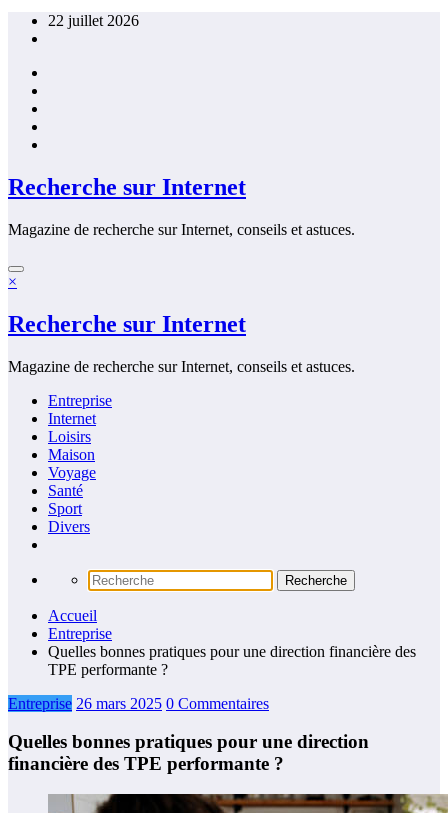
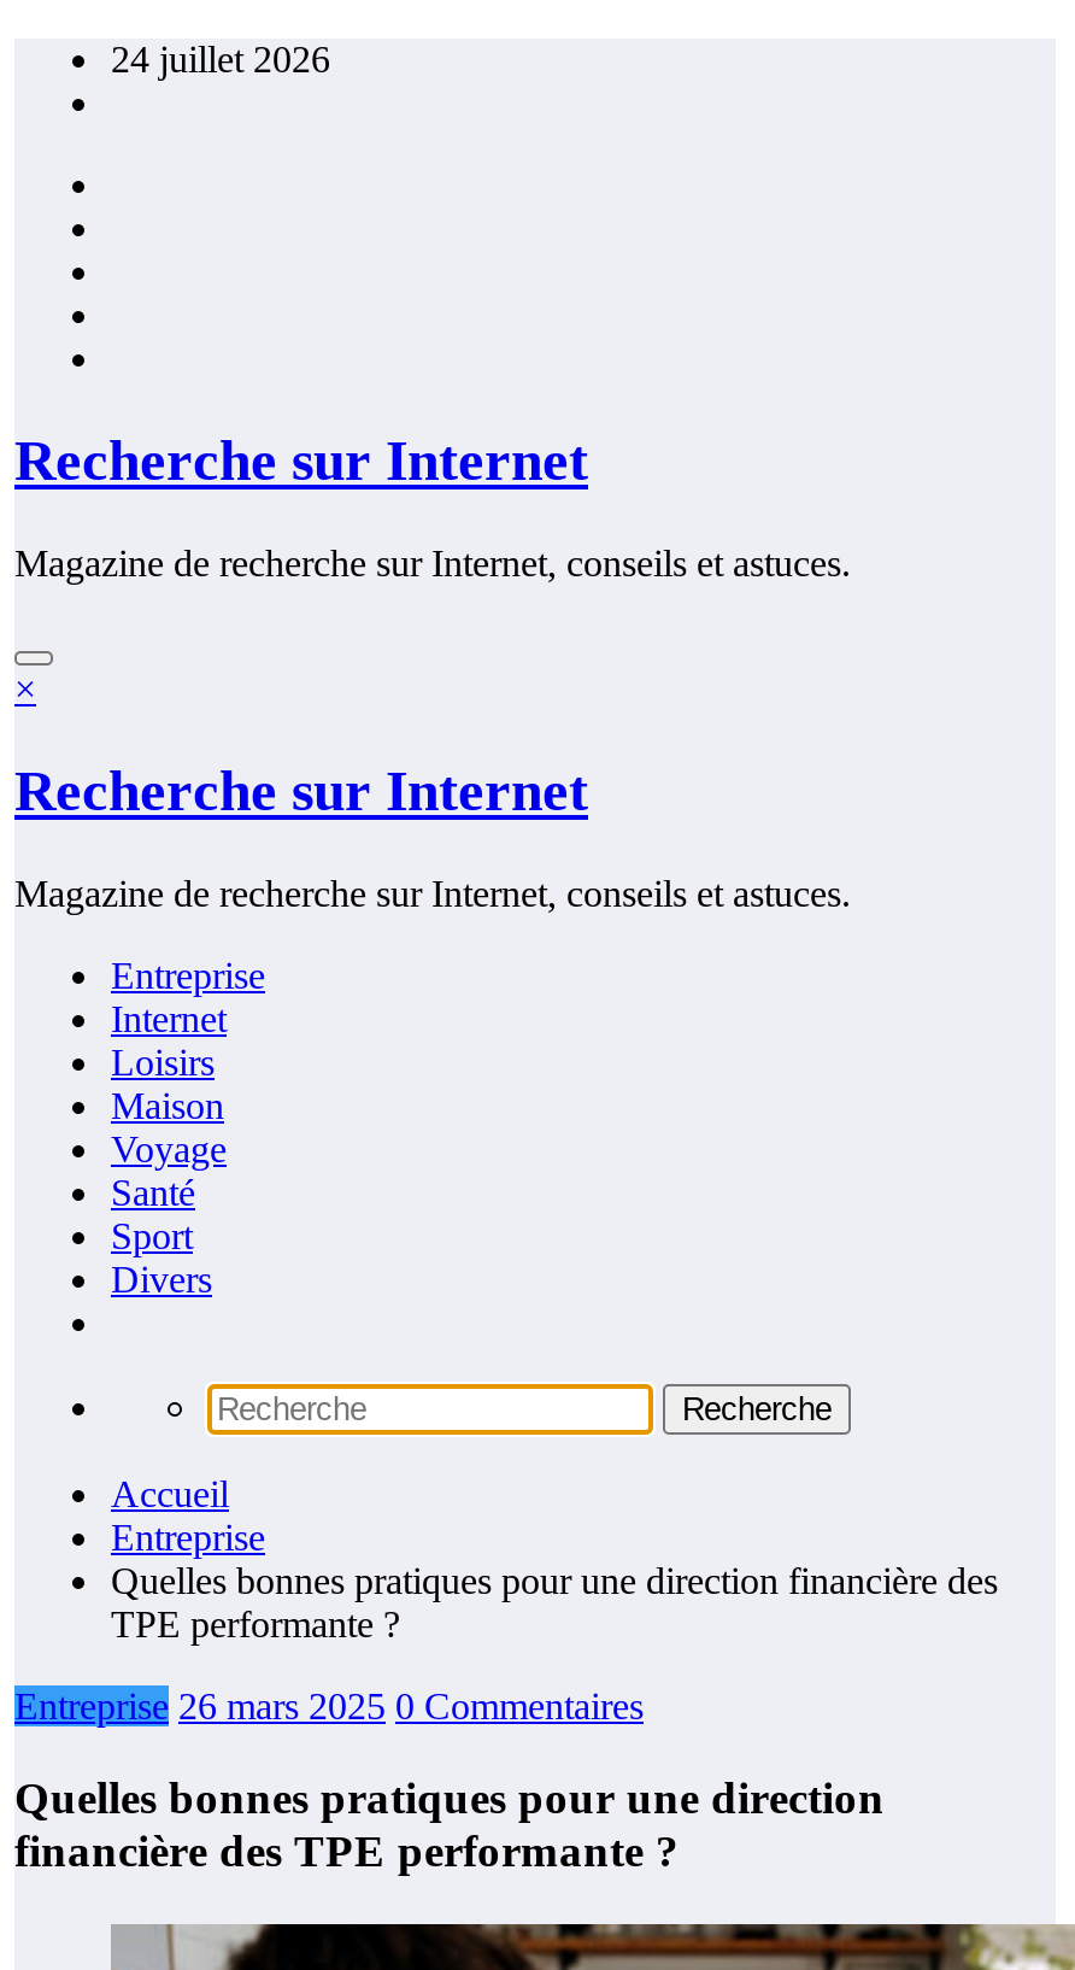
- 22 juillet 2026
+ 24 juillet 2026
